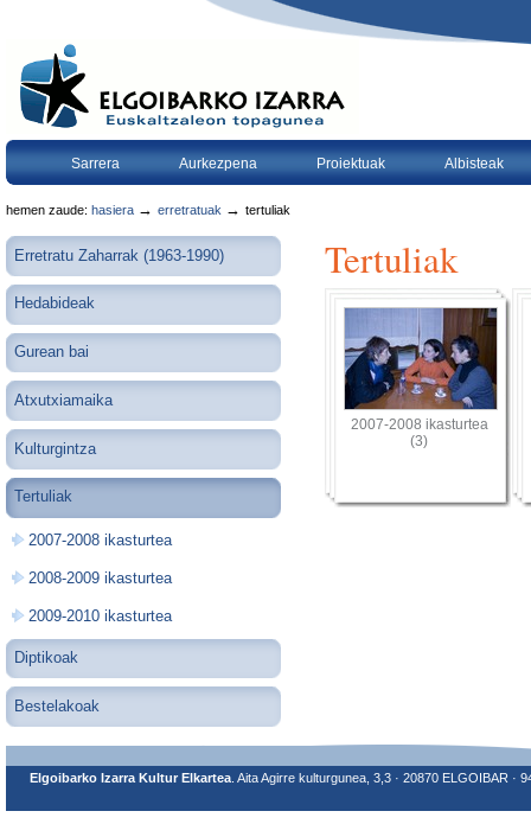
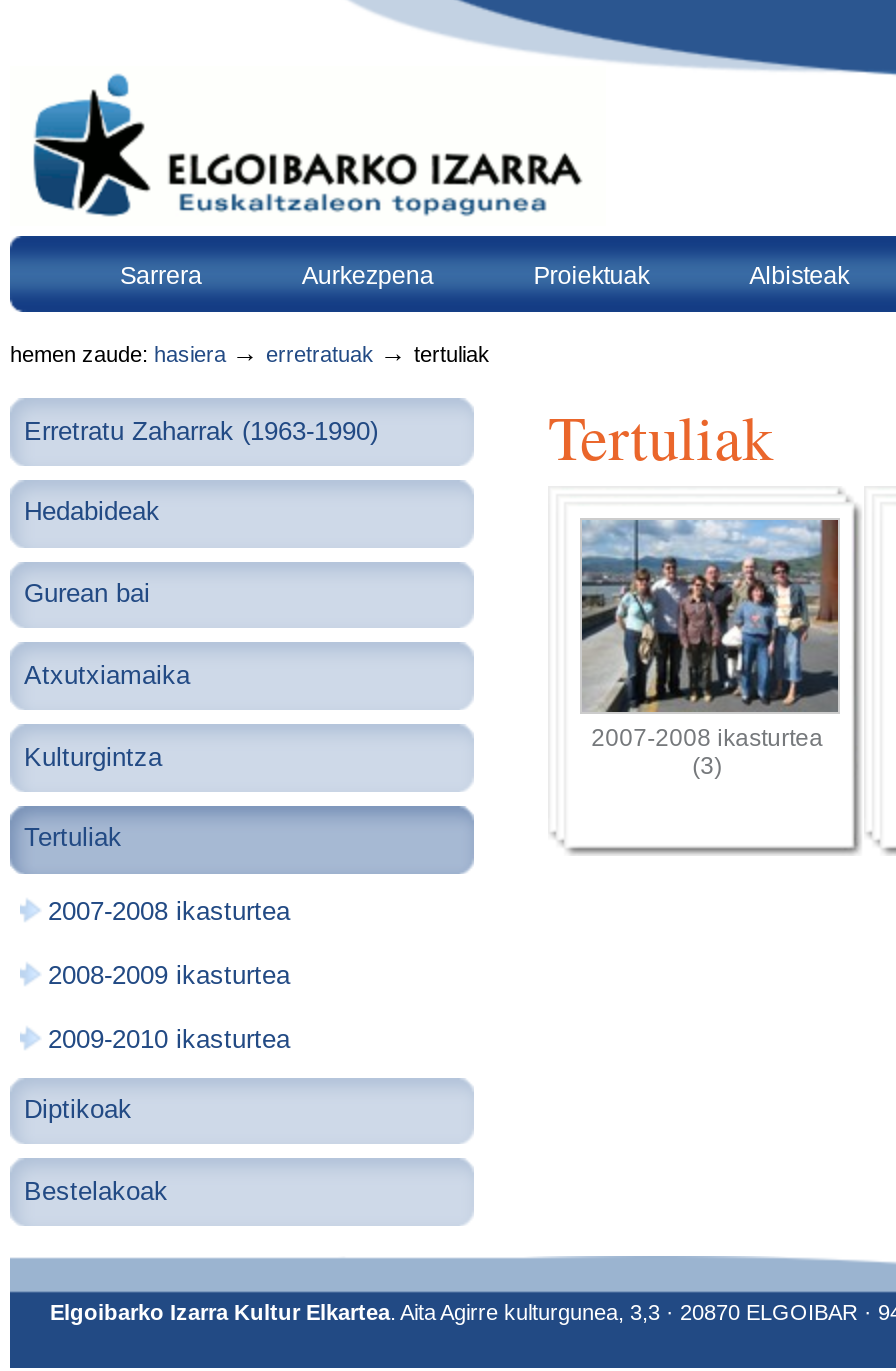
- [image]
+ [image]
